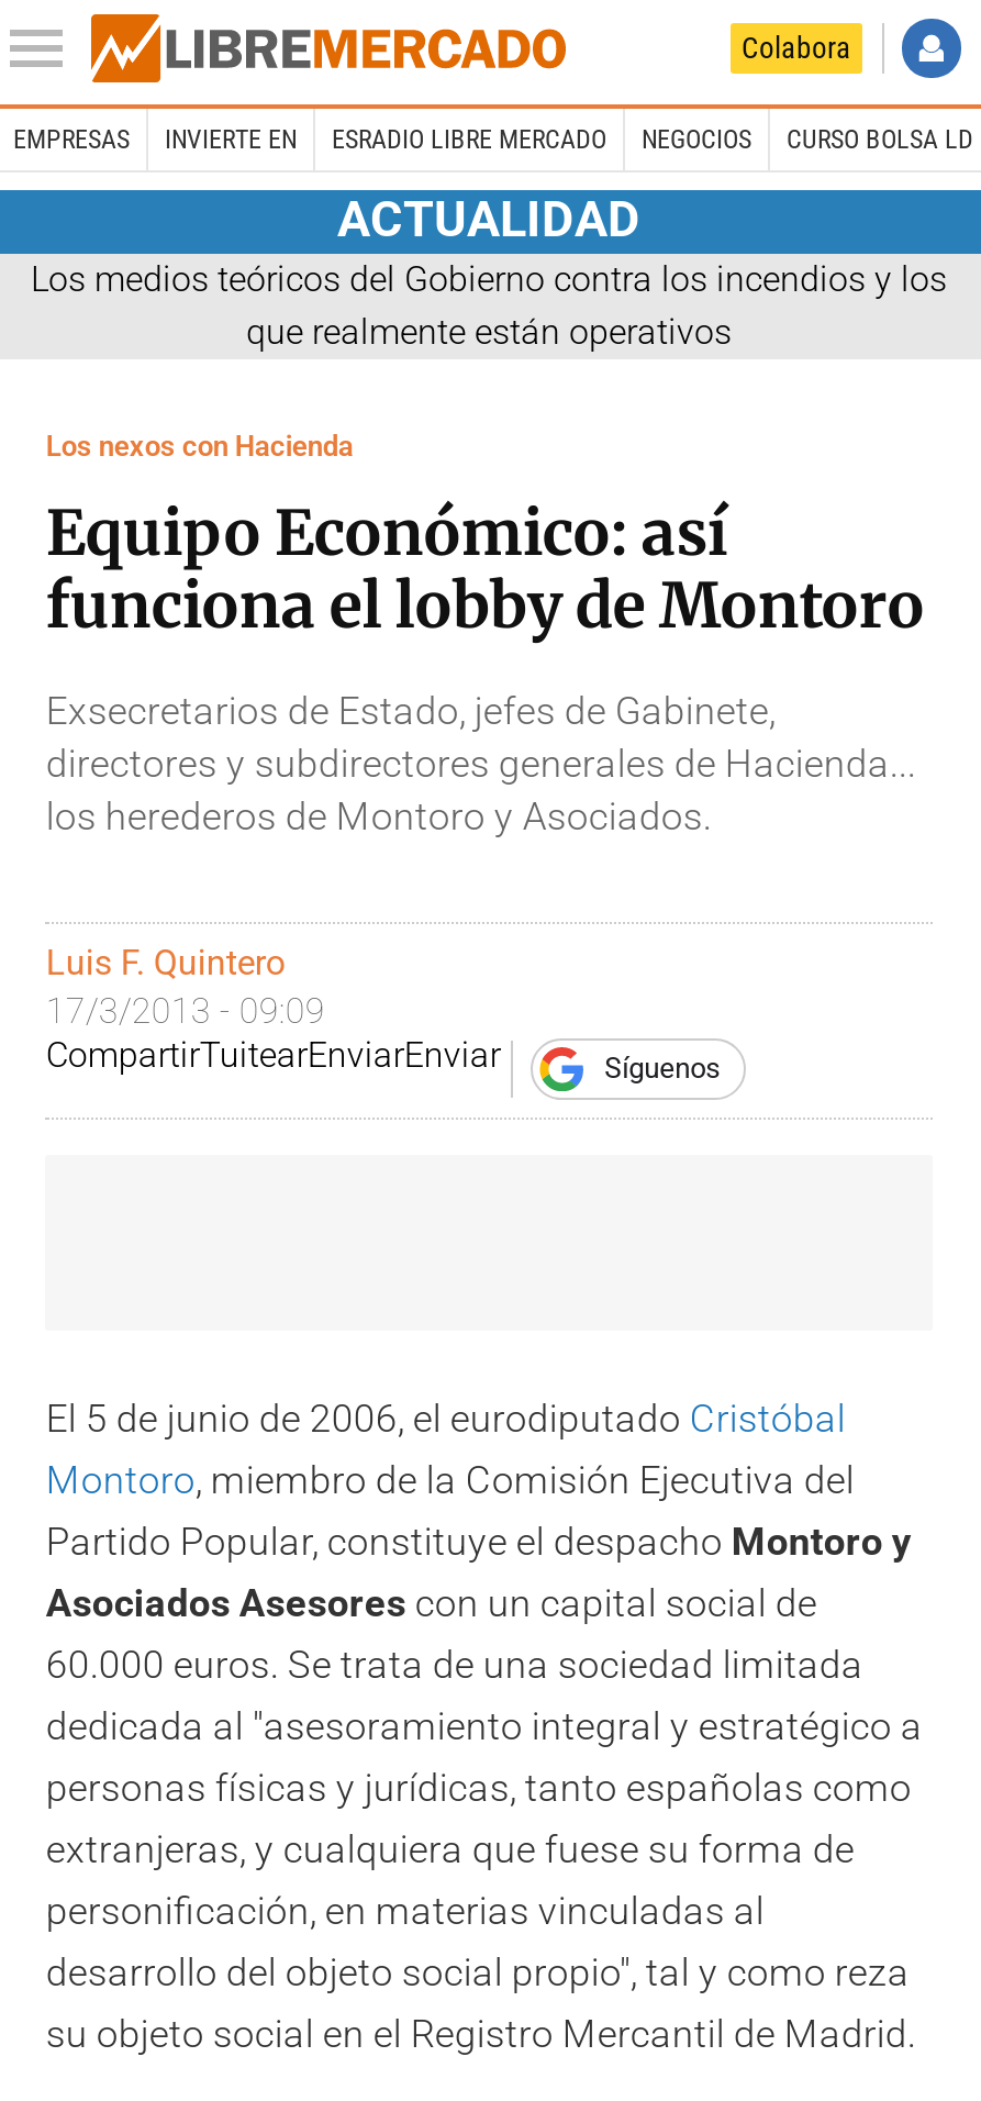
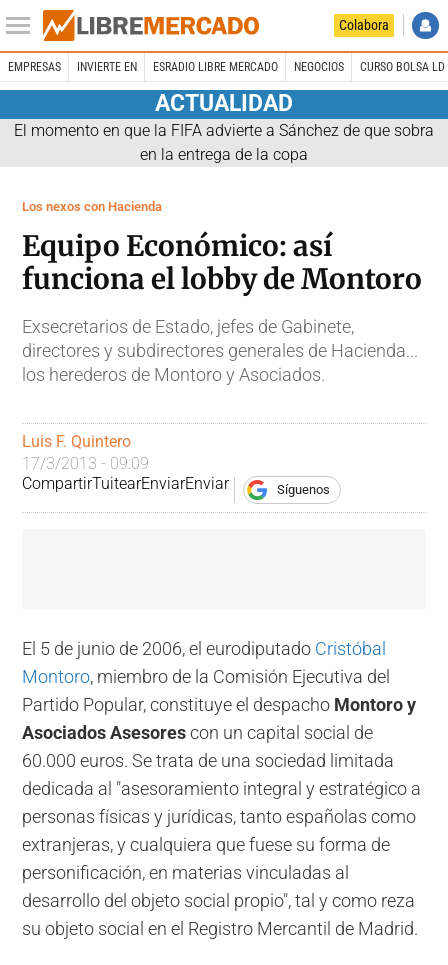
- Los medios teóricos del Gobierno contra los incendios y los
- que realmente están operativos
+ El momento en que la FIFA advierte a Sánchez de que sobra
+ en la entrega de la copa
